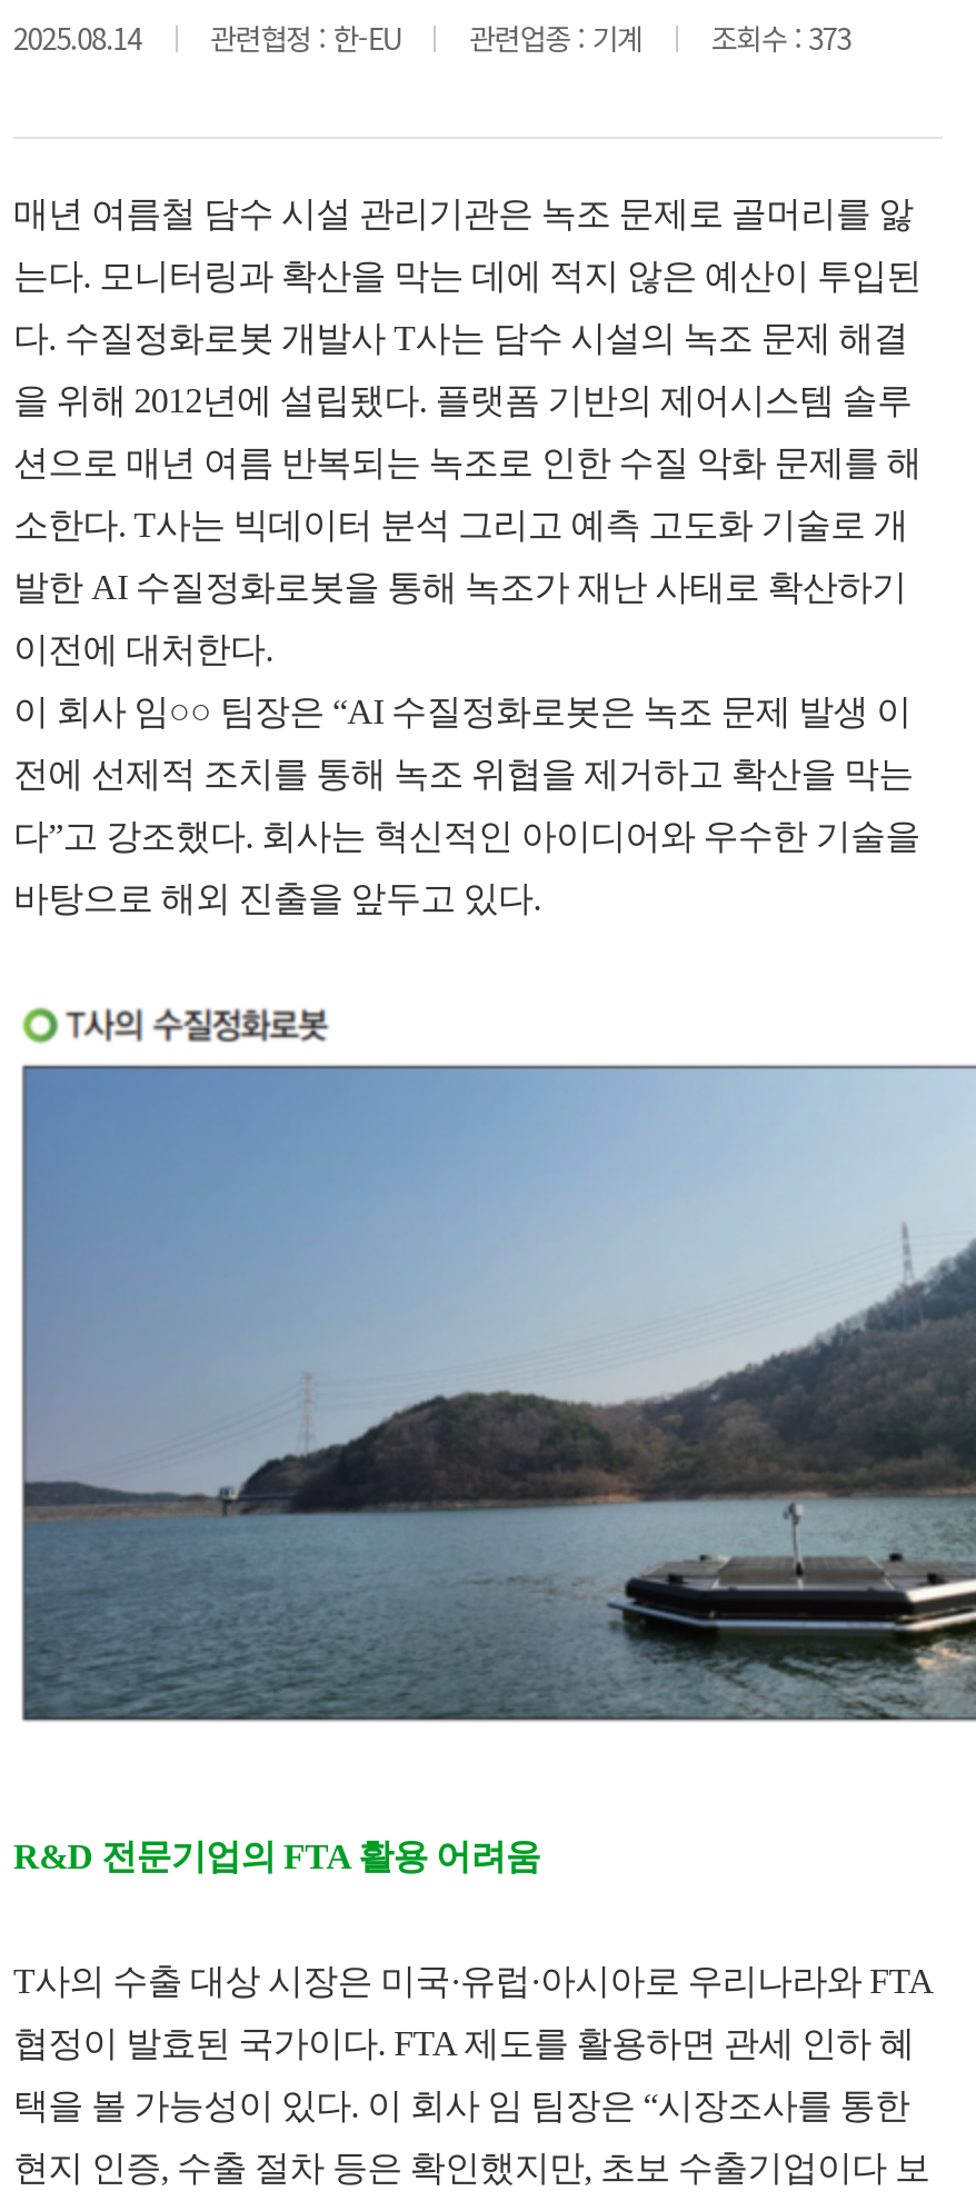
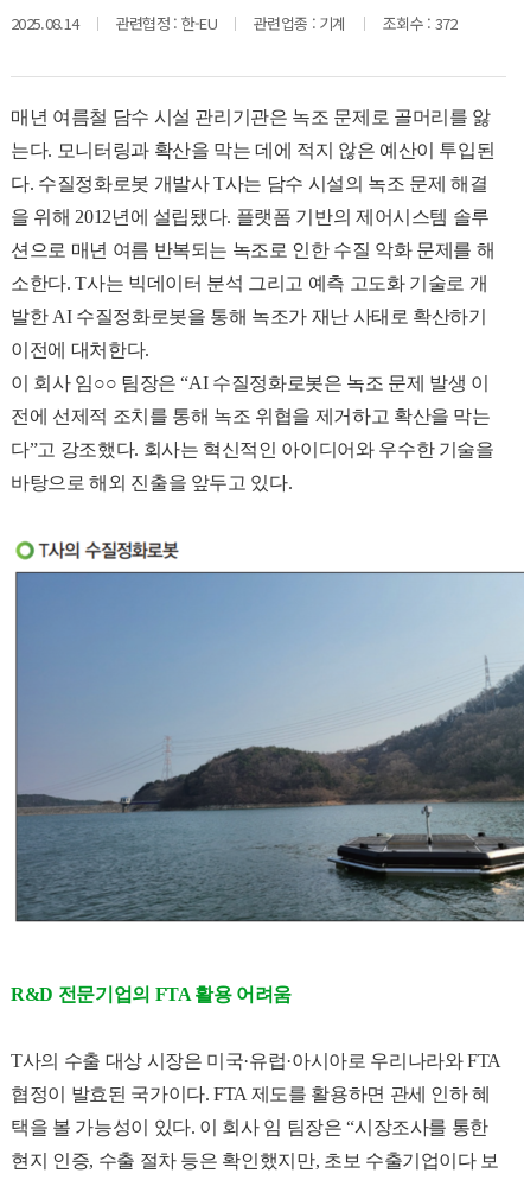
- 2025.08.14 관련협정 : 한-EU 관련업종 : 기계 조회수 : 373
+ 2025.08.14 관련협정 : 한-EU 관련업종 : 기계 조회수 : 372
